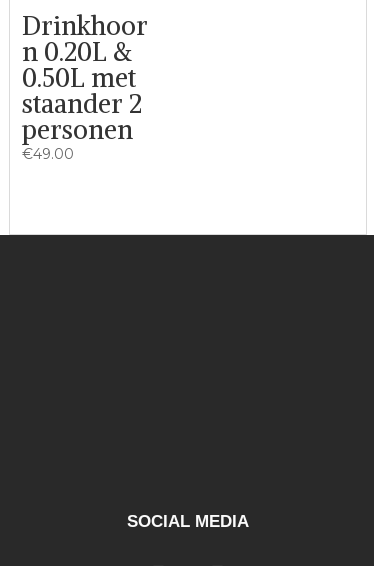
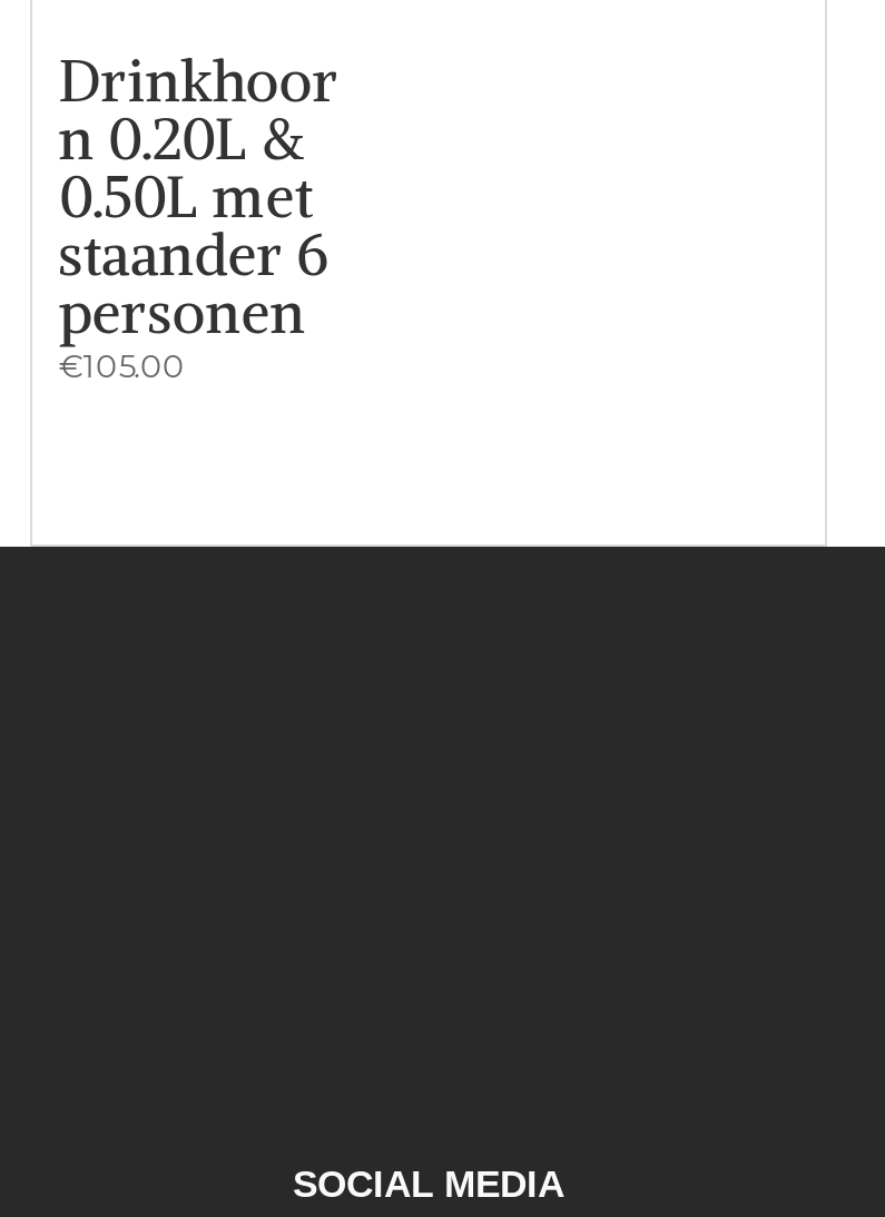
- staander 2
+ staander 6

- €49.00
+ €105.00
